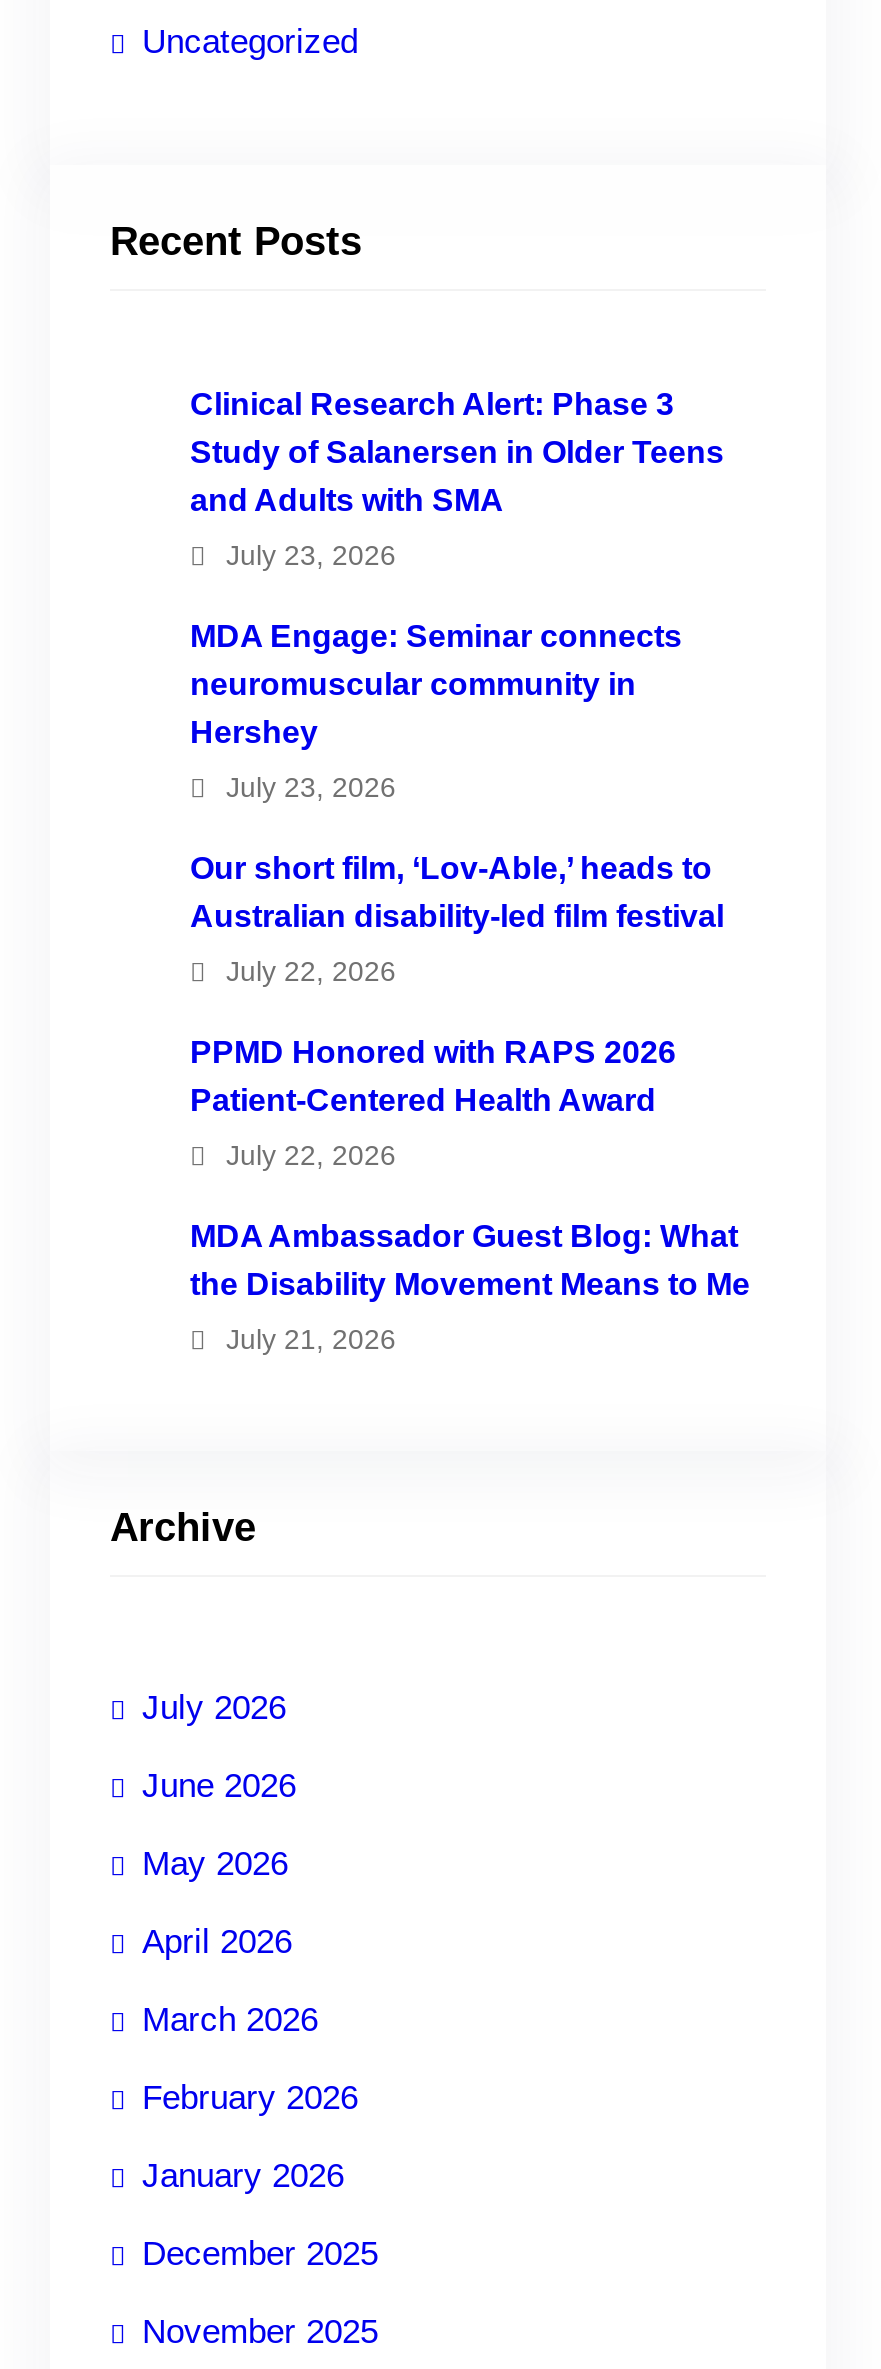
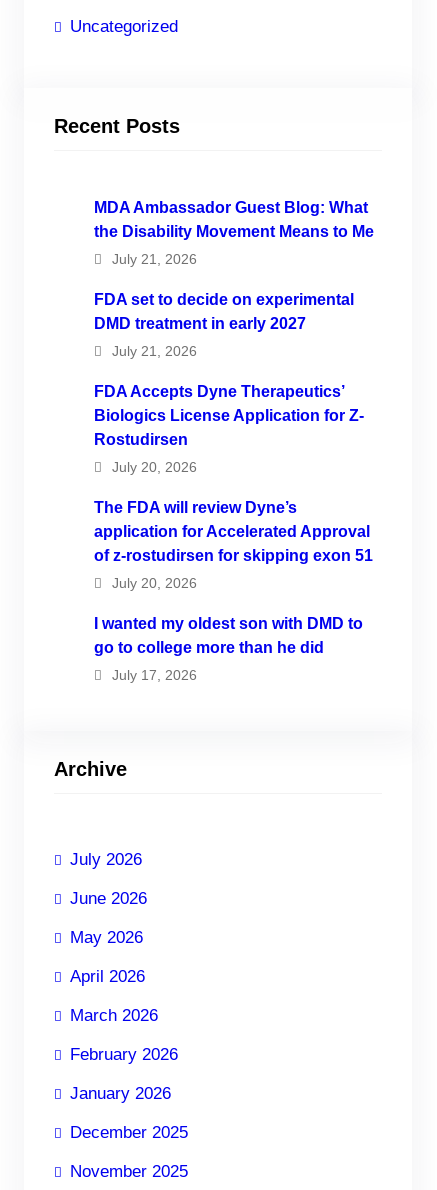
- Clinical Research Alert: Phase 3
- Study of Salanersen in Older Teens
- and Adults with SMA
- July 23, 2026
- MDA Engage: Seminar connects
- neuromuscular community in
- Hershey
- July 23, 2026
- Our short film, ‘Lov-Able,’ heads to
- Australian disability-led film festival
- July 22, 2026
- PPMD Honored with RAPS 2026
- Patient-Centered Health Award
- July 22, 2026

moved up: MDA Ambassador Guest Blog: What | the Disability Movement Means to Me | July 21, 2026

+ FDA set to decide on experimental
+ DMD treatment in early 2027
+ July 21, 2026
+ FDA Accepts Dyne Therapeutics’
+ Biologics License Application for Z-
+ Rostudirsen
+ July 20, 2026
+ The FDA will review Dyne’s
+ application for Accelerated Approval
+ of z-rostudirsen for skipping exon 51
+ July 20, 2026
+ I wanted my oldest son with DMD to
+ go to college more than he did
+ July 17, 2026
